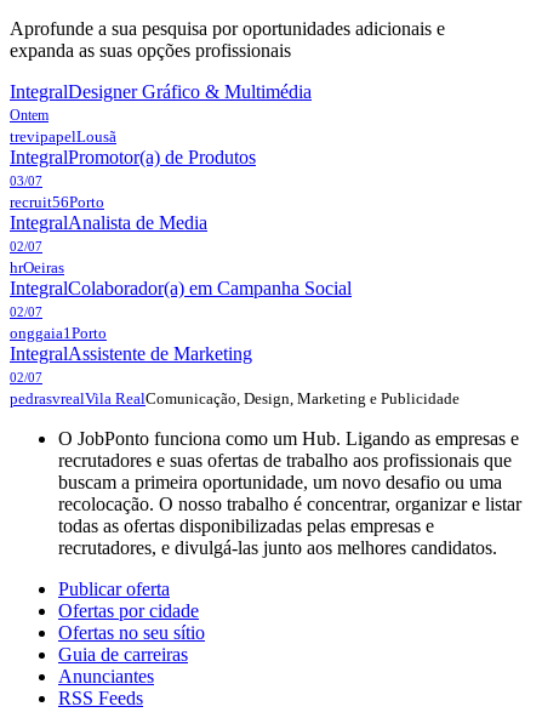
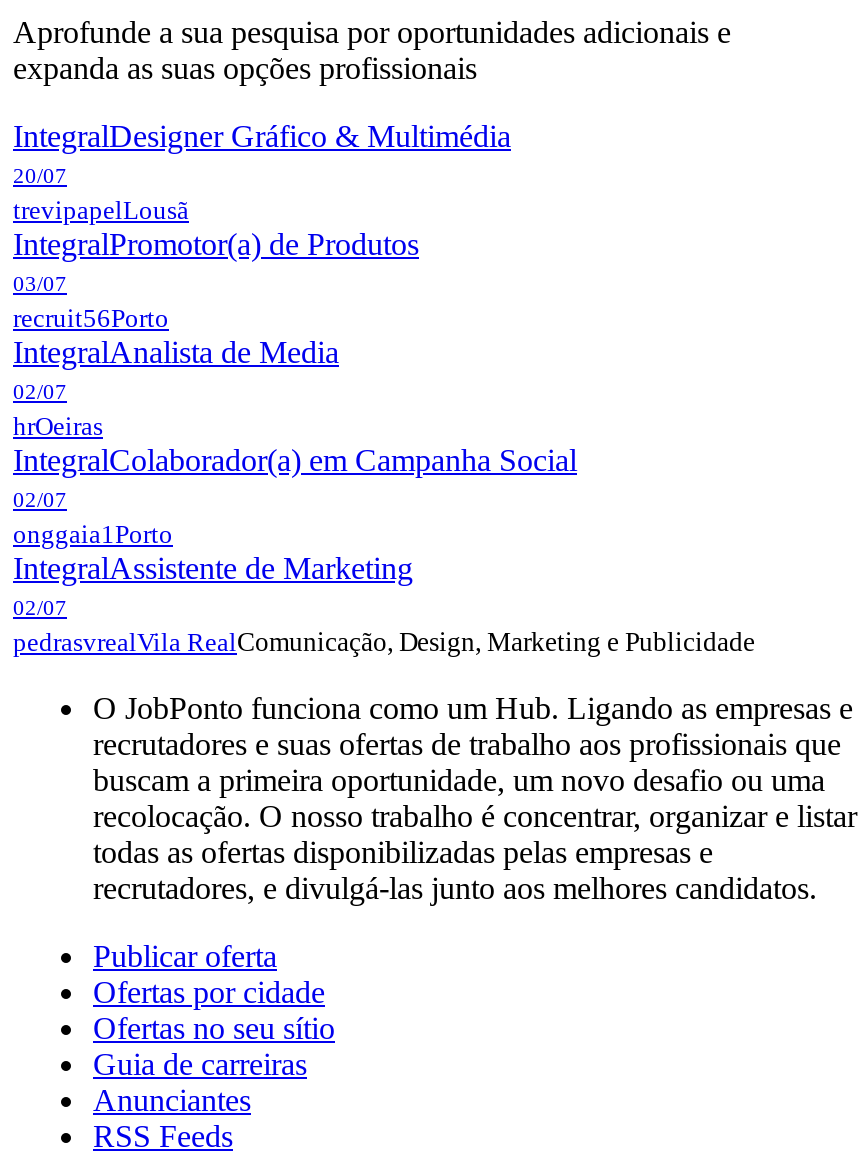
- Ontem
+ 20/07
